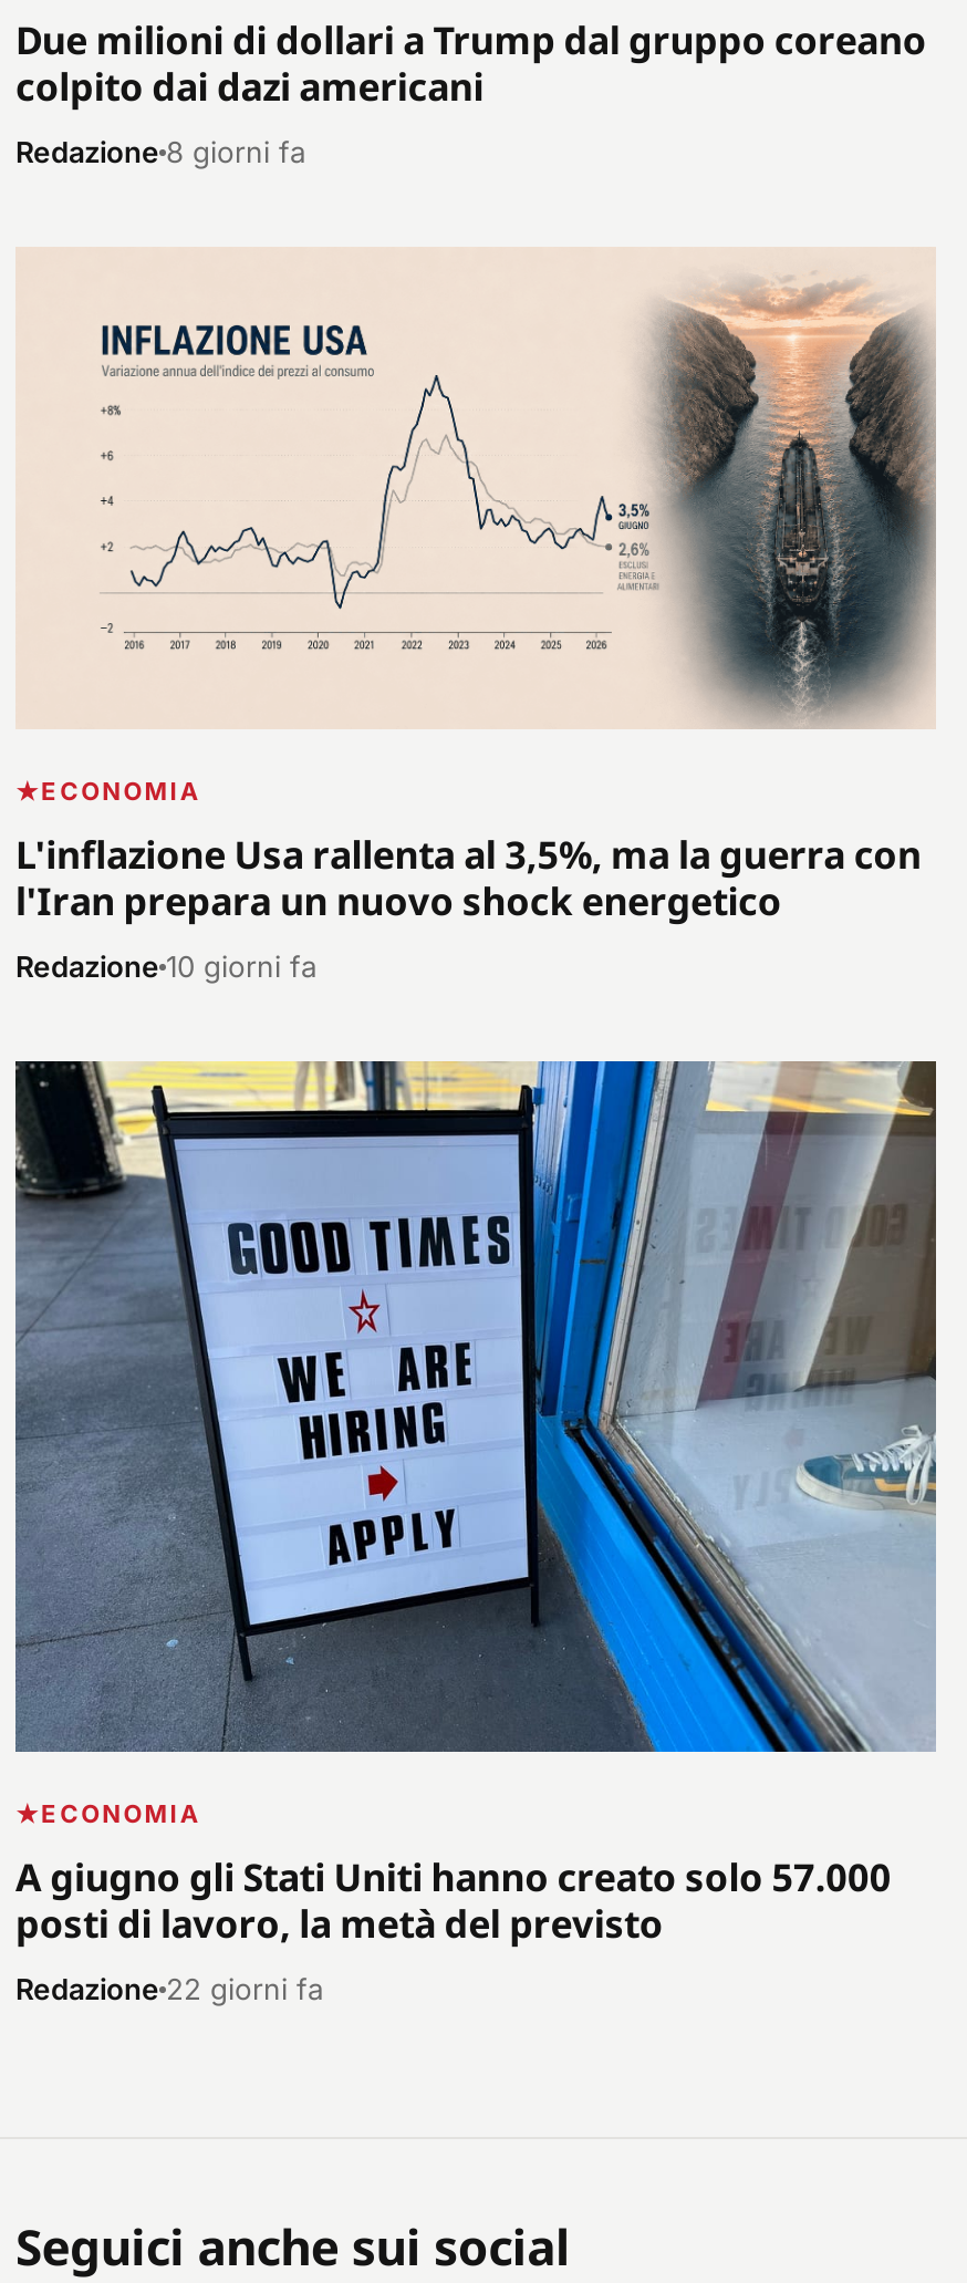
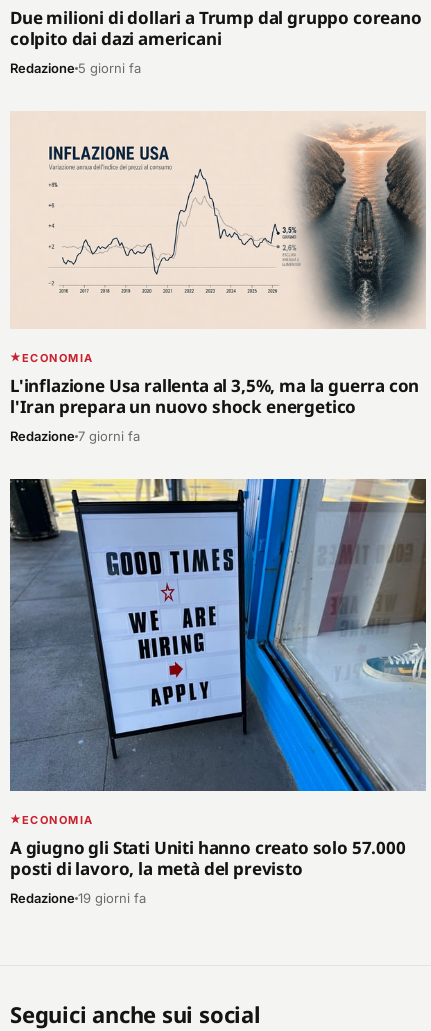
- Redazione 8 giorni fa
+ Redazione 5 giorni fa

- Redazione 10 giorni fa
+ Redazione 7 giorni fa

- Redazione 22 giorni fa
+ Redazione 19 giorni fa
